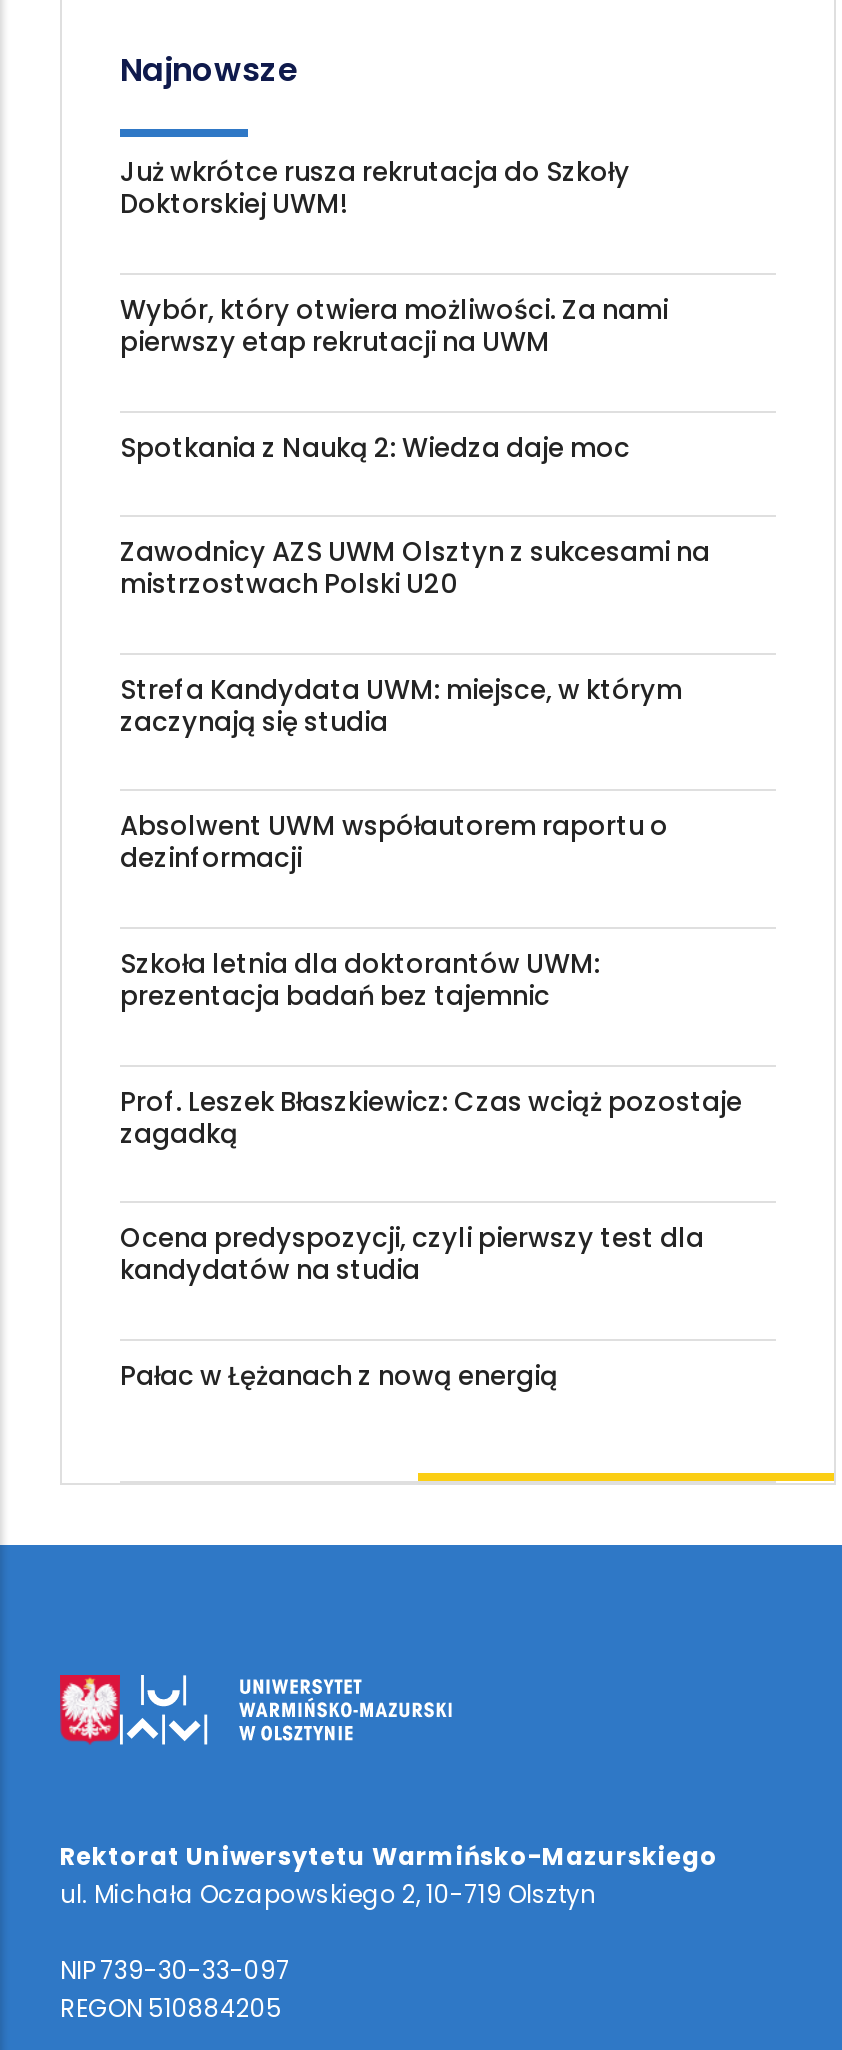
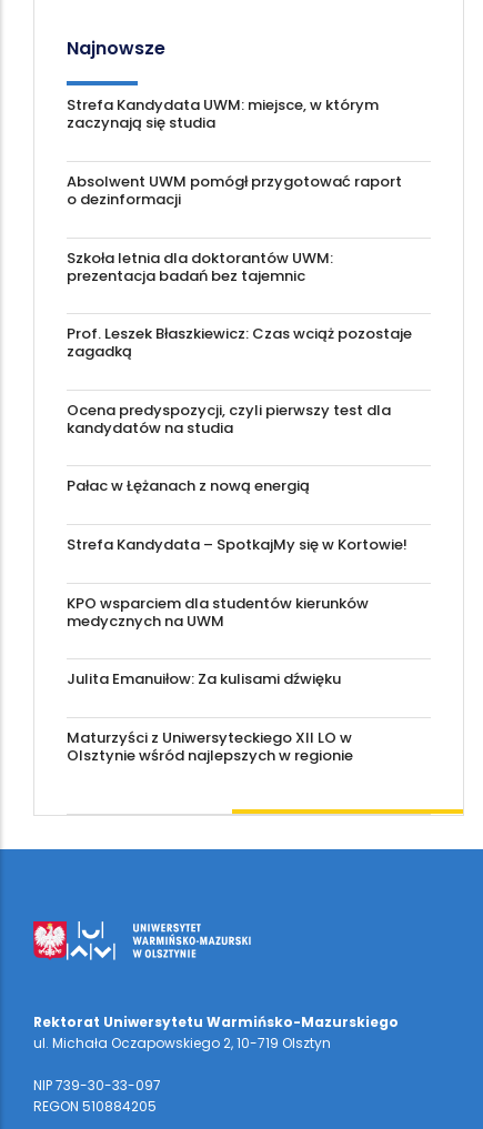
- Już wkrótce rusza rekrutacja do Szkoły
- Doktorskiej UWM!
- Wybór, który otwiera możliwości. Za nami
- pierwszy etap rekrutacji na UWM
- Spotkania z Nauką 2: Wiedza daje moc
- Zawodnicy AZS UWM Olsztyn z sukcesami na
- mistrzostwach Polski U20

moved up: Strefa Kandydata UWM: miejsce, w którym | zaczynają się studia

- Absolwent UWM współautorem raportu o
- dezinformacji
+ Absolwent UWM pomógł przygotować raport
+ o dezinformacji

moved up: Szkoła letnia dla doktorantów UWM: | prezentacja badań bez tajemnic | Prof. Leszek Błaszkiewicz: Czas wciąż pozostaje | zagadką | Ocena predyspozycji, czyli pierwszy test dla | kandydatów na studia | Pałac w Łężanach z nową energią

+ Strefa Kandydata – SpotkajMy się w Kortowie!
+ KPO wsparciem dla studentów kierunków
+ medycznych na UWM
+ Julita Emanuiłow: Za kulisami dźwięku
+ Maturzyści z Uniwersyteckiego XII LO w
+ Olsztynie wśród najlepszych w regionie
